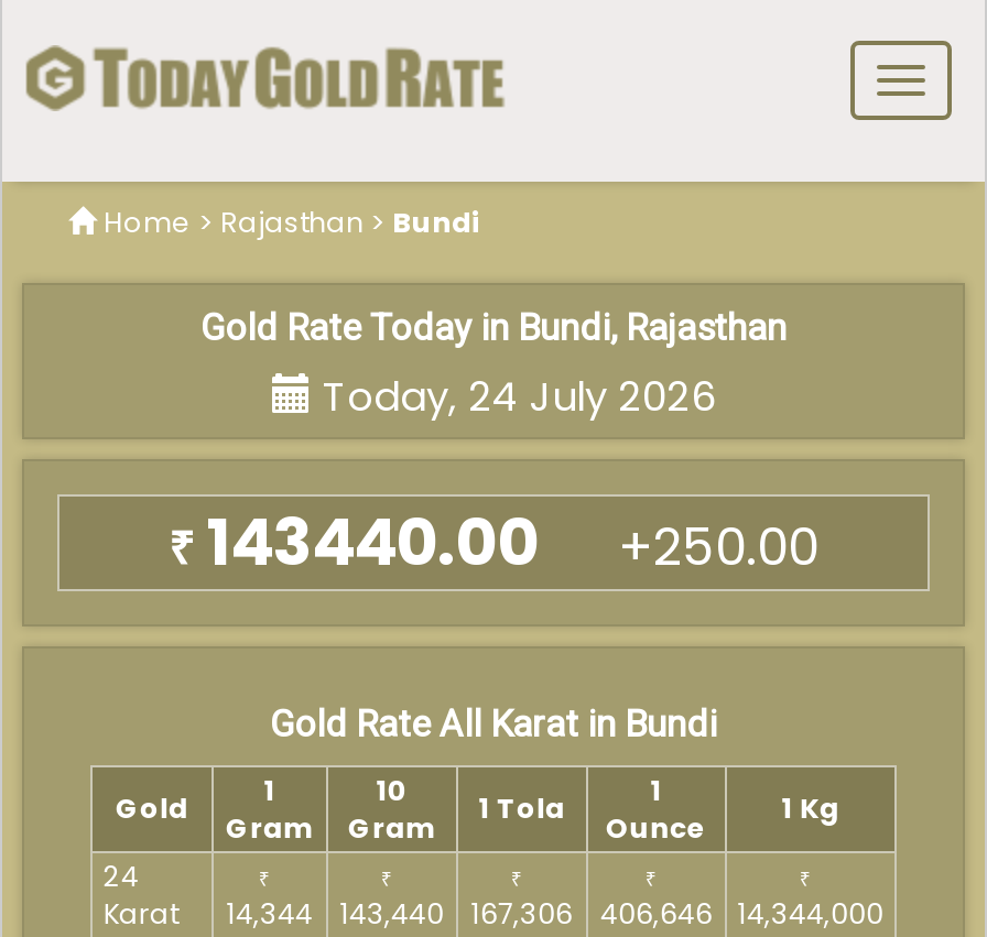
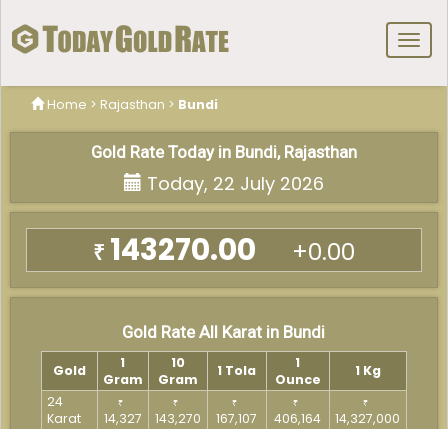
- Today, 24 July 2026
+ Today, 22 July 2026

- ₹ 143440.00
+ ₹ 143270.00

- +250.00
+ +0.00

- 14,344
+ 14,327

- 143,440
+ 143,270

- 167,306
+ 167,107

- 406,646
+ 406,164

- 14,344,000
+ 14,327,000
